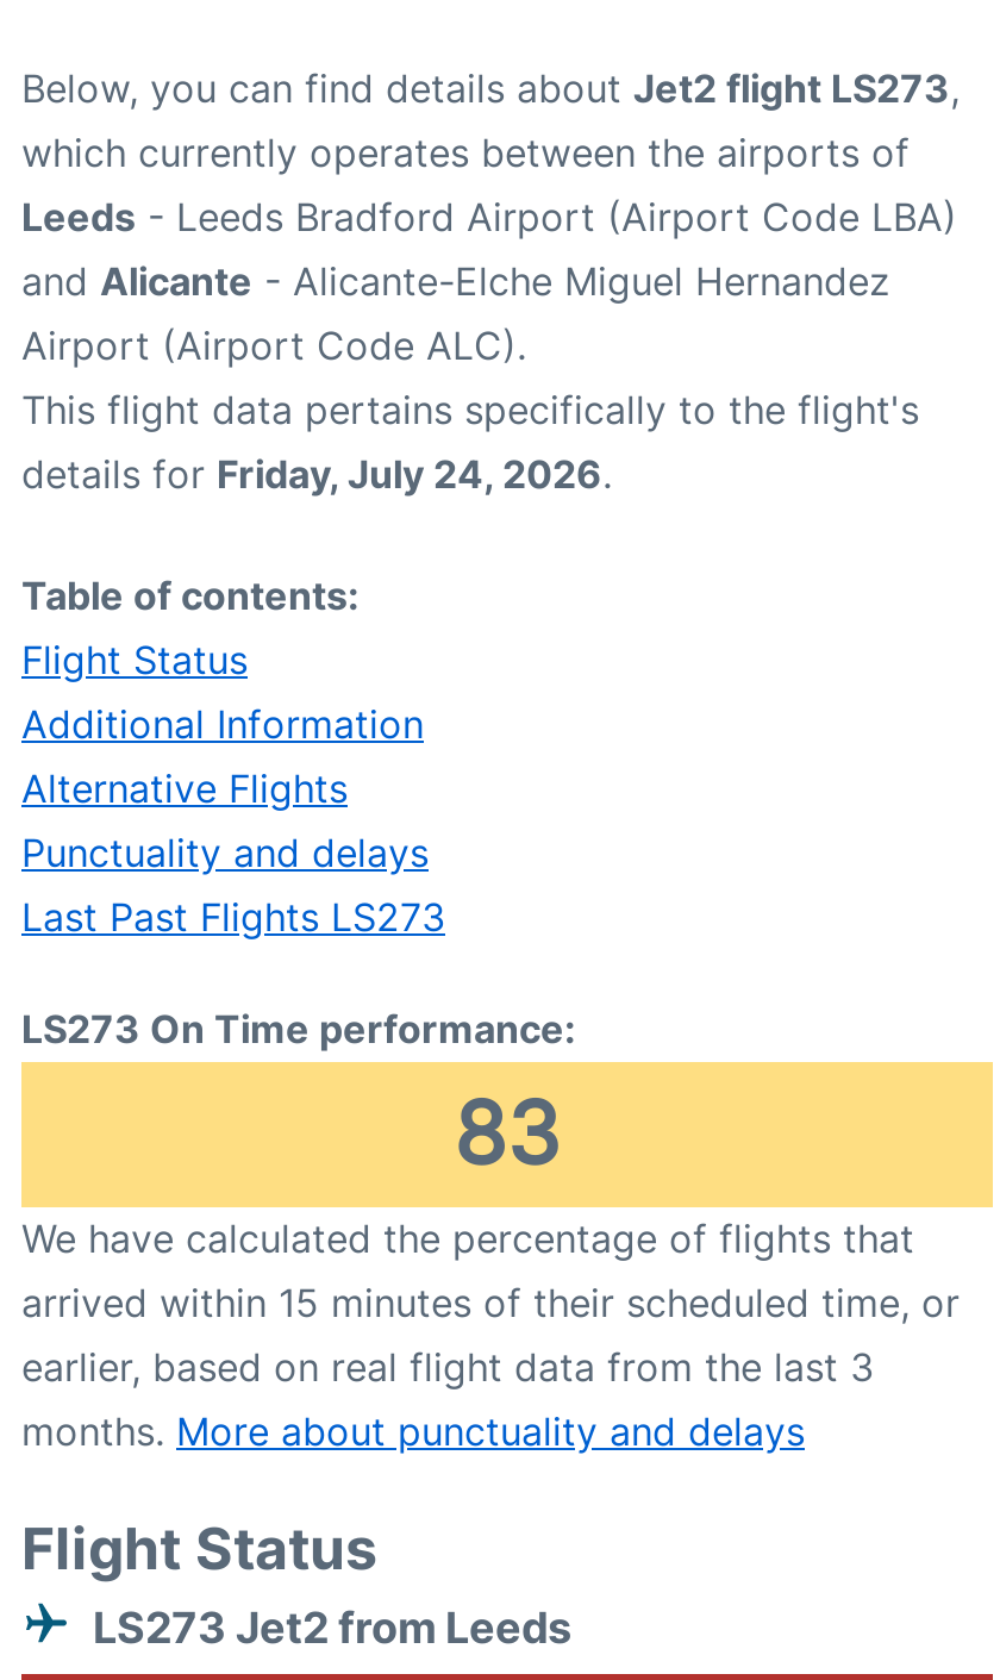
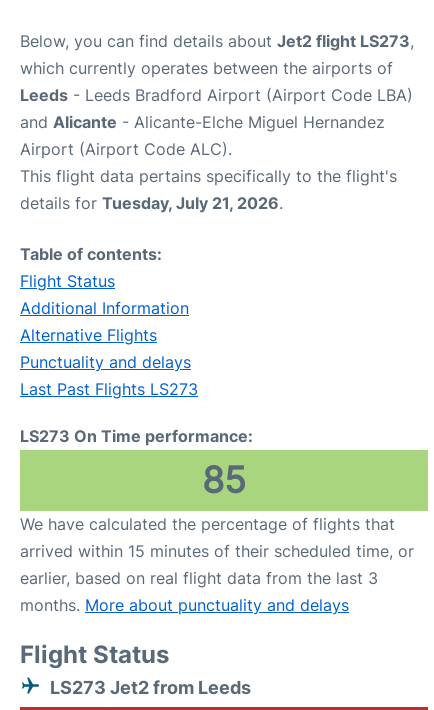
- details for Friday, July 24, 2026.
+ details for Tuesday, July 21, 2026.

- 83
+ 85
